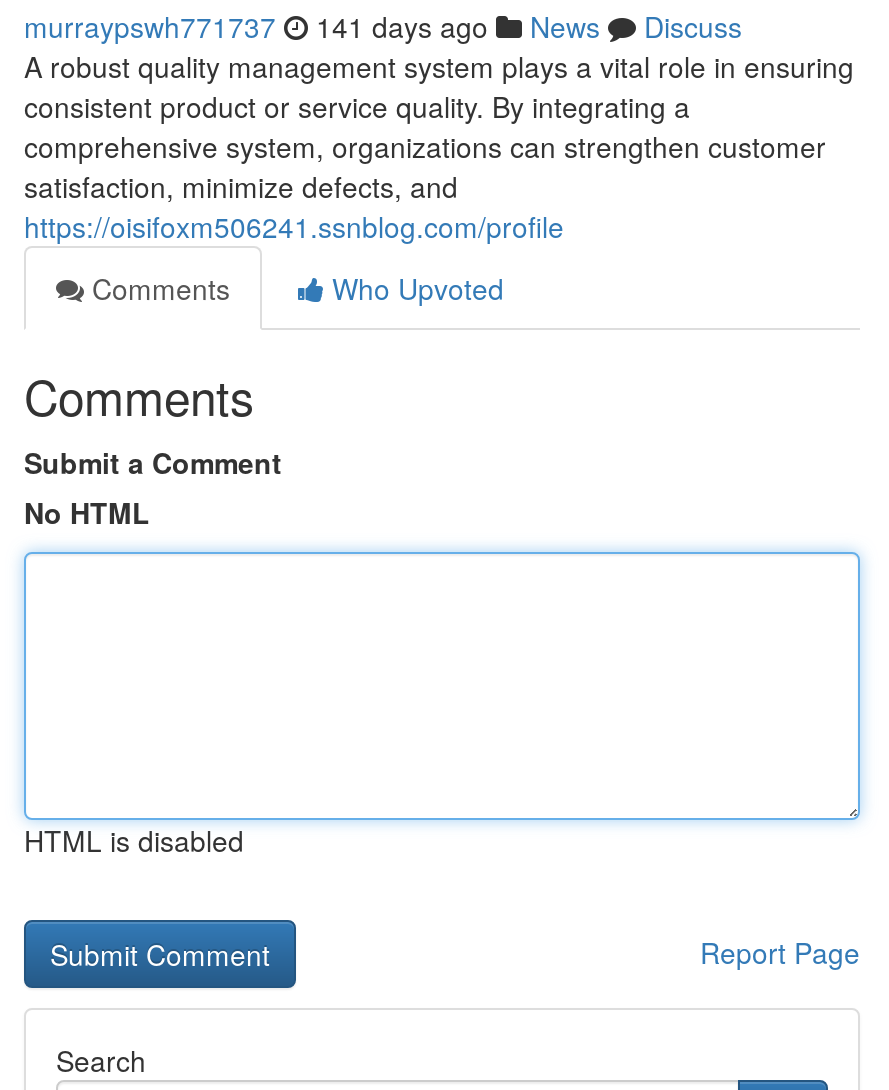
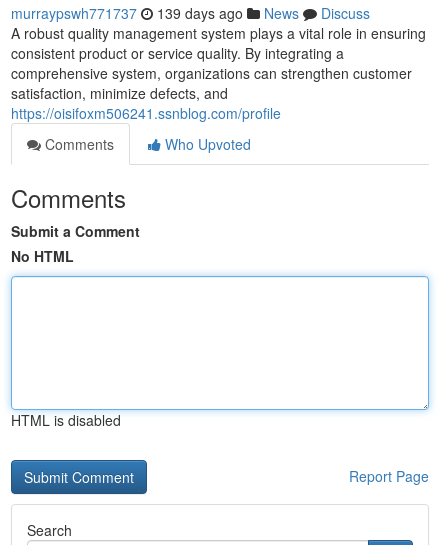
- murraypswh771737 141 days ago News Discuss
+ murraypswh771737 139 days ago News Discuss
